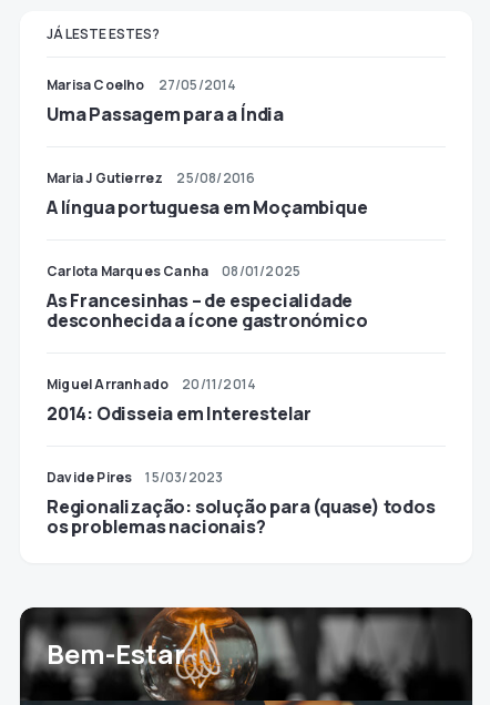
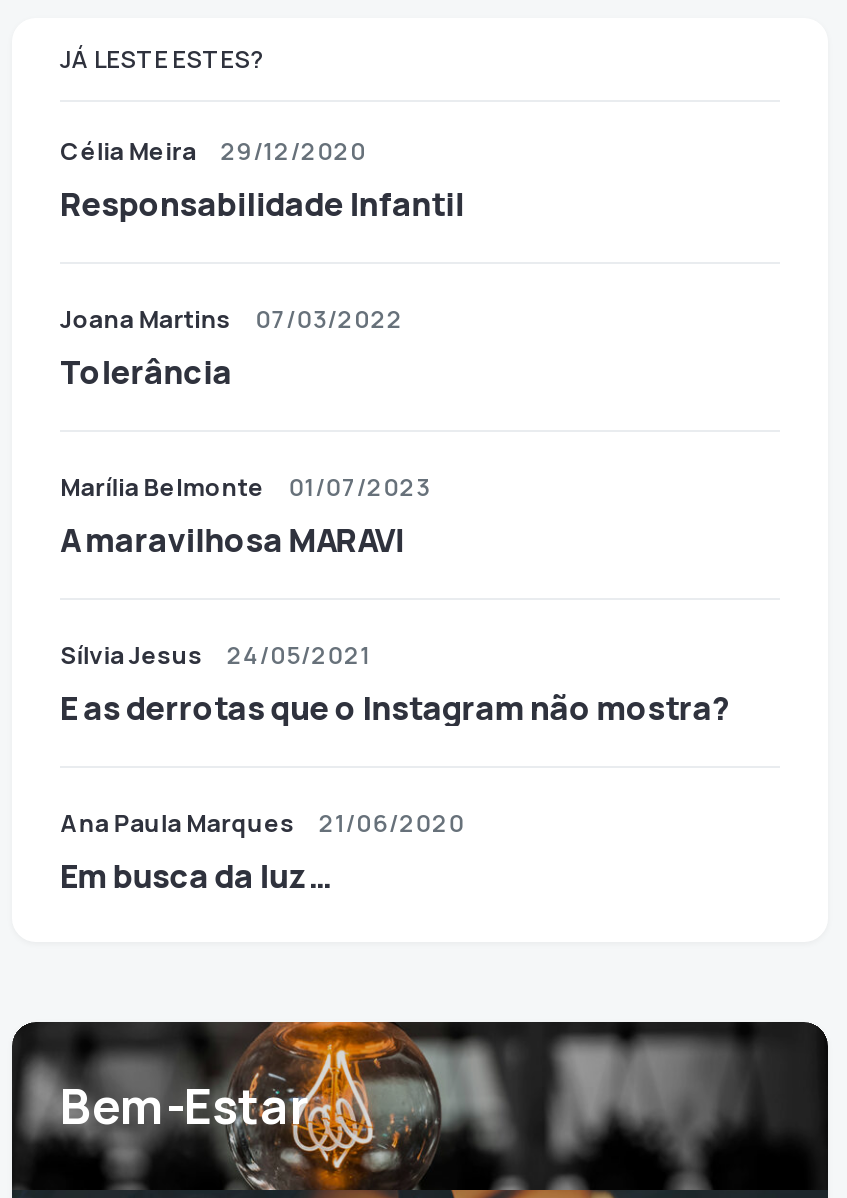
- Marisa Coelho
- 27/05/2014
- Uma Passagem para a Índia
+ Célia Meira
+ 29/12/2020
+ Responsabilidade Infantil

- Maria J Gutierrez
- 25/08/2016
- A língua portuguesa em Moçambique
+ Joana Martins
+ 07/03/2022
+ Tolerância

- Carlota Marques Canha
- 08/01/2025
- As Francesinhas – de especialidade
- desconhecida a ícone gastronómico
+ Marília Belmonte
+ 01/07/2023
+ A maravilhosa MARAVI

- Miguel Arranhado
- 20/11/2014
- 2014: Odisseia em Interestelar
+ Sílvia Jesus
+ 24/05/2021
+ E as derrotas que o Instagram não mostra?

- Davide Pires
- 15/03/2023
- Regionalização: solução para (quase) todos
- os problemas nacionais?
+ Ana Paula Marques
+ 21/06/2020
+ Em busca da luz…
